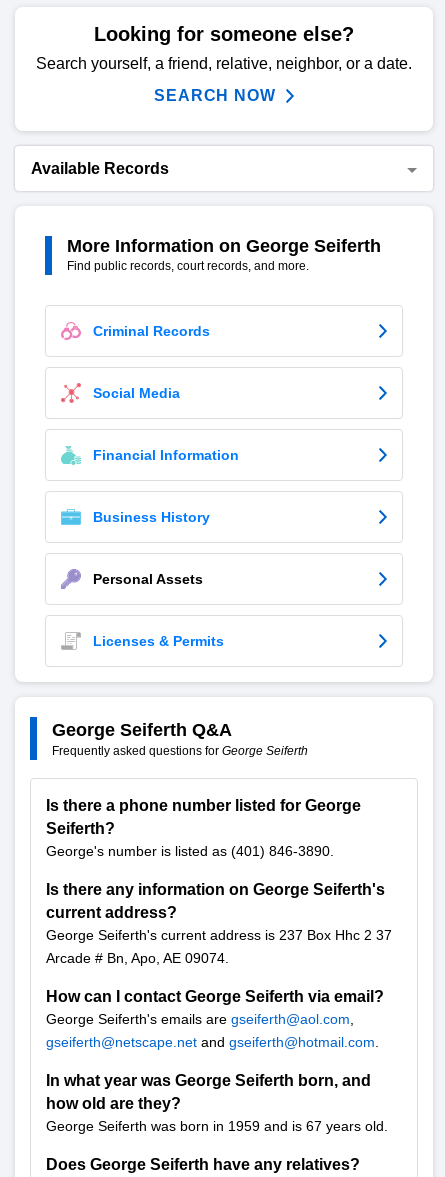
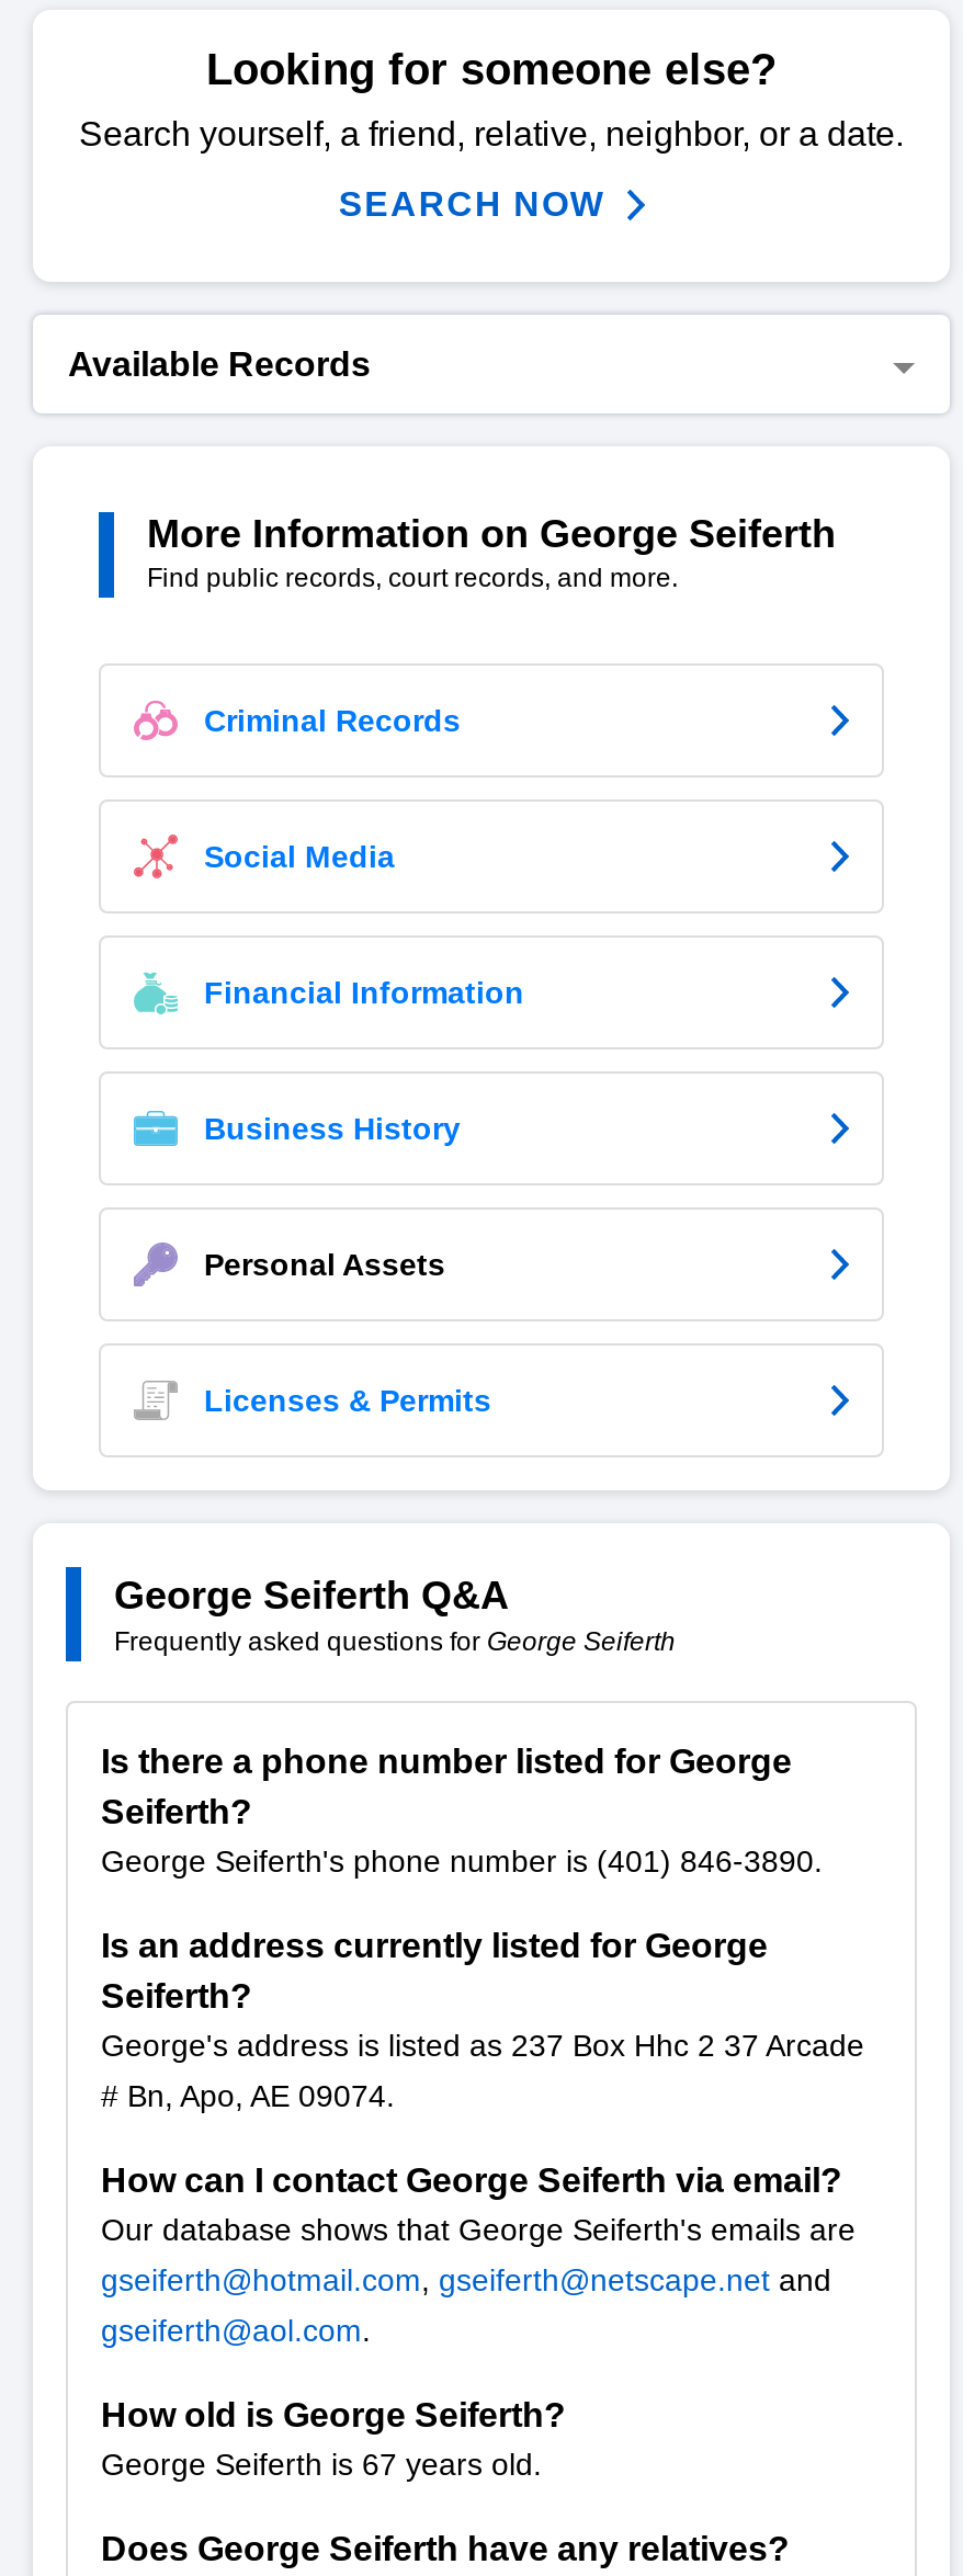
- George's number is listed as (401) 846-3890.
+ George Seiferth's phone number is (401) 846-3890.

- Is there any information on George Seiferth's
- current address?
- George Seiferth's current address is 237 Box Hhc 2 37
- Arcade # Bn, Apo, AE 09074.
+ Is an address currently listed for George
+ Seiferth?
+ George's address is listed as 237 Box Hhc 2 37 Arcade
+ # Bn, Apo, AE 09074.

- George Seiferth's emails are gseiferth@aol.com,
- gseiferth@netscape.net and gseiferth@hotmail.com.
+ Our database shows that George Seiferth's emails are
+ gseiferth@hotmail.com, gseiferth@netscape.net and
+ gseiferth@aol.com.

- In what year was George Seiferth born, and
- how old are they?
- George Seiferth was born in 1959 and is 67 years old.
+ How old is George Seiferth?
+ George Seiferth is 67 years old.
